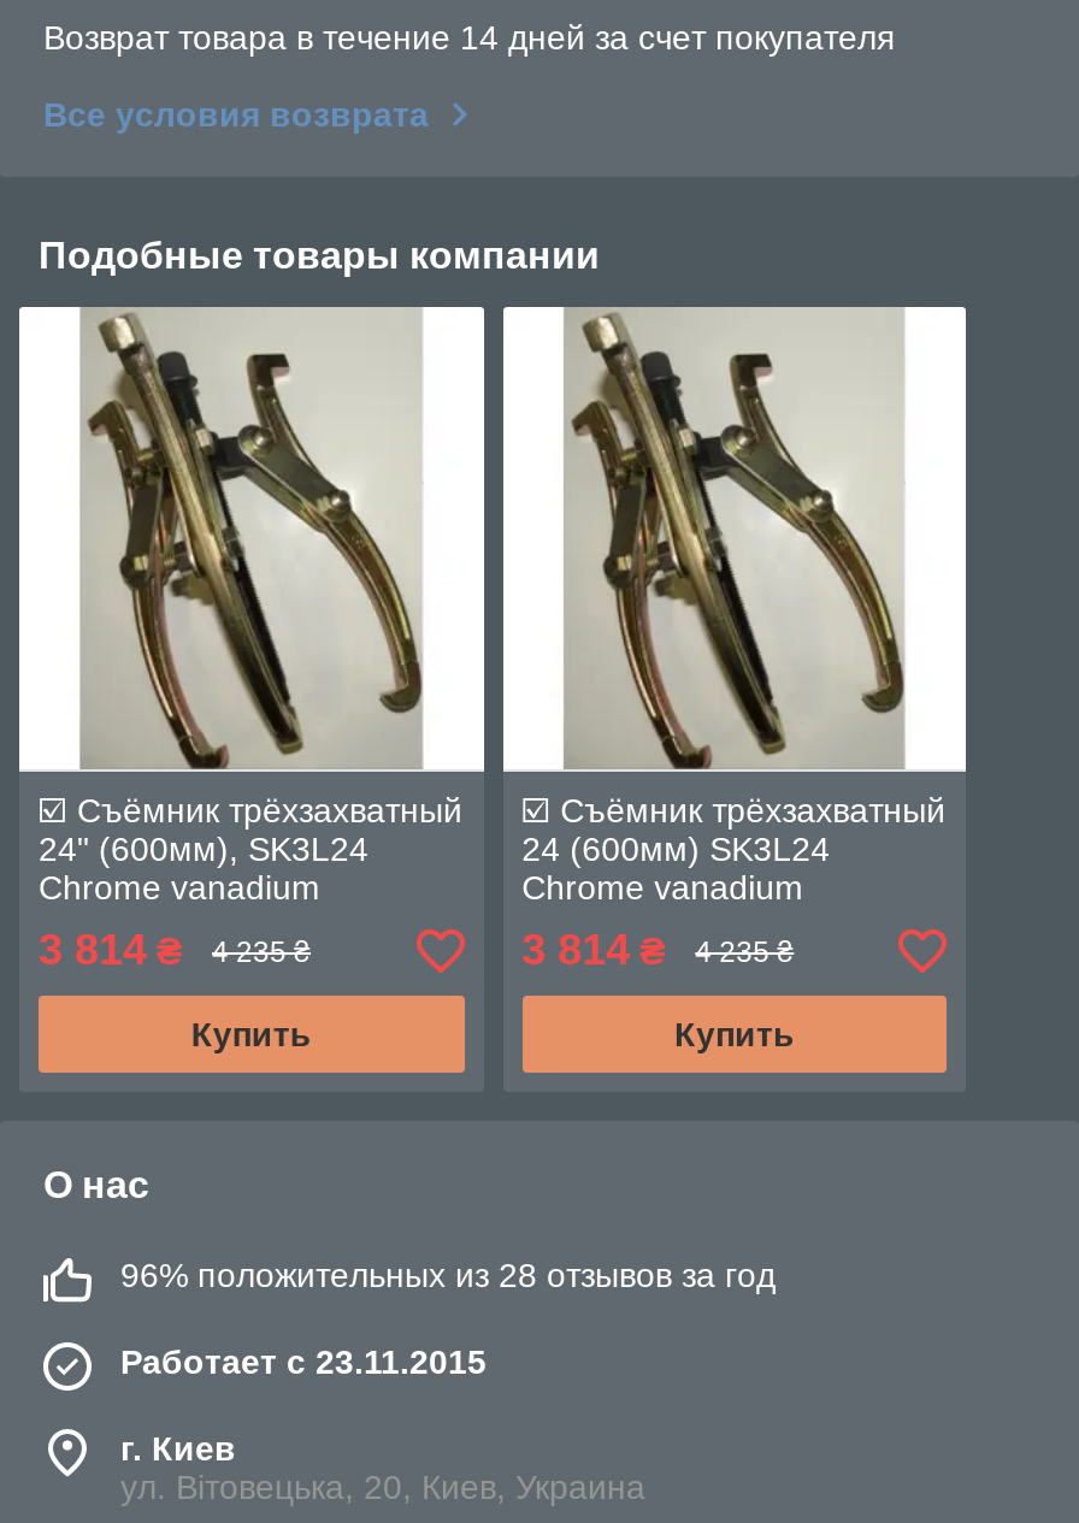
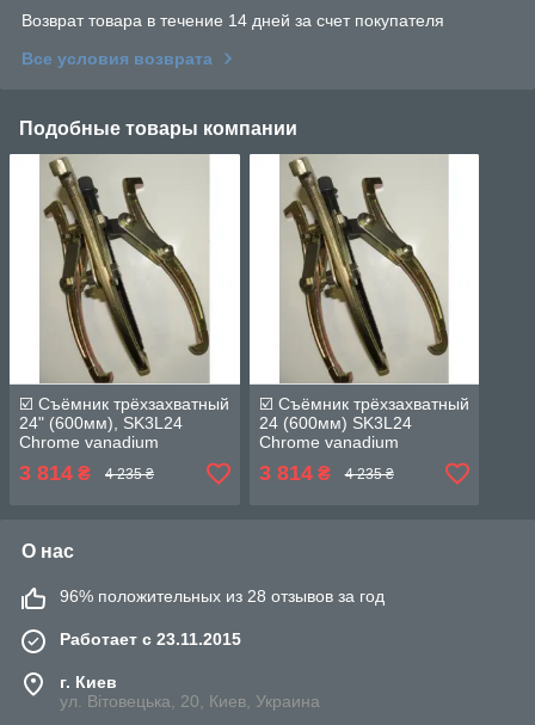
- Купить

- Купить
